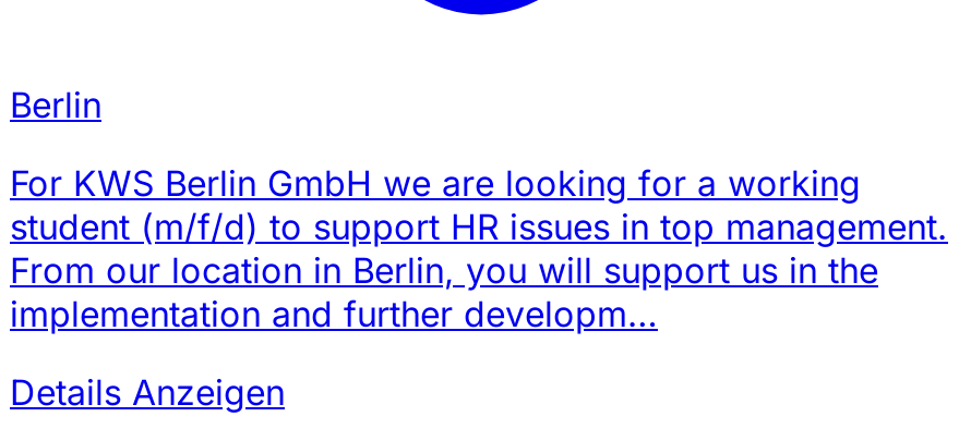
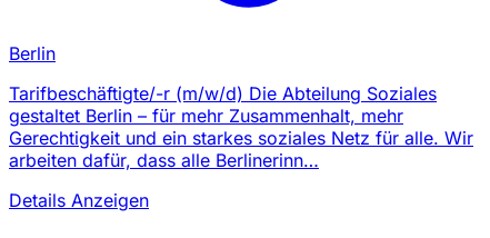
- For KWS Berlin GmbH we are looking for a working
- student (m/f/d) to support HR issues in top management.
- From our location in Berlin, you will support us in the
- implementation and further developm…
+ Tarifbeschäftigte/-r (m/w/d) Die Abteilung Soziales
+ gestaltet Berlin – für mehr Zusammenhalt, mehr
+ Gerechtigkeit und ein starkes soziales Netz für alle. Wir
+ arbeiten dafür, dass alle Berlinerinn…
